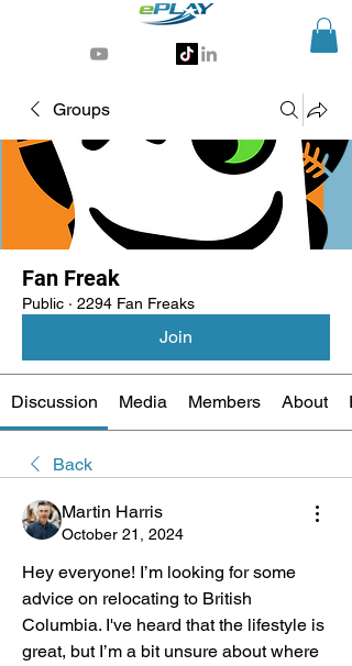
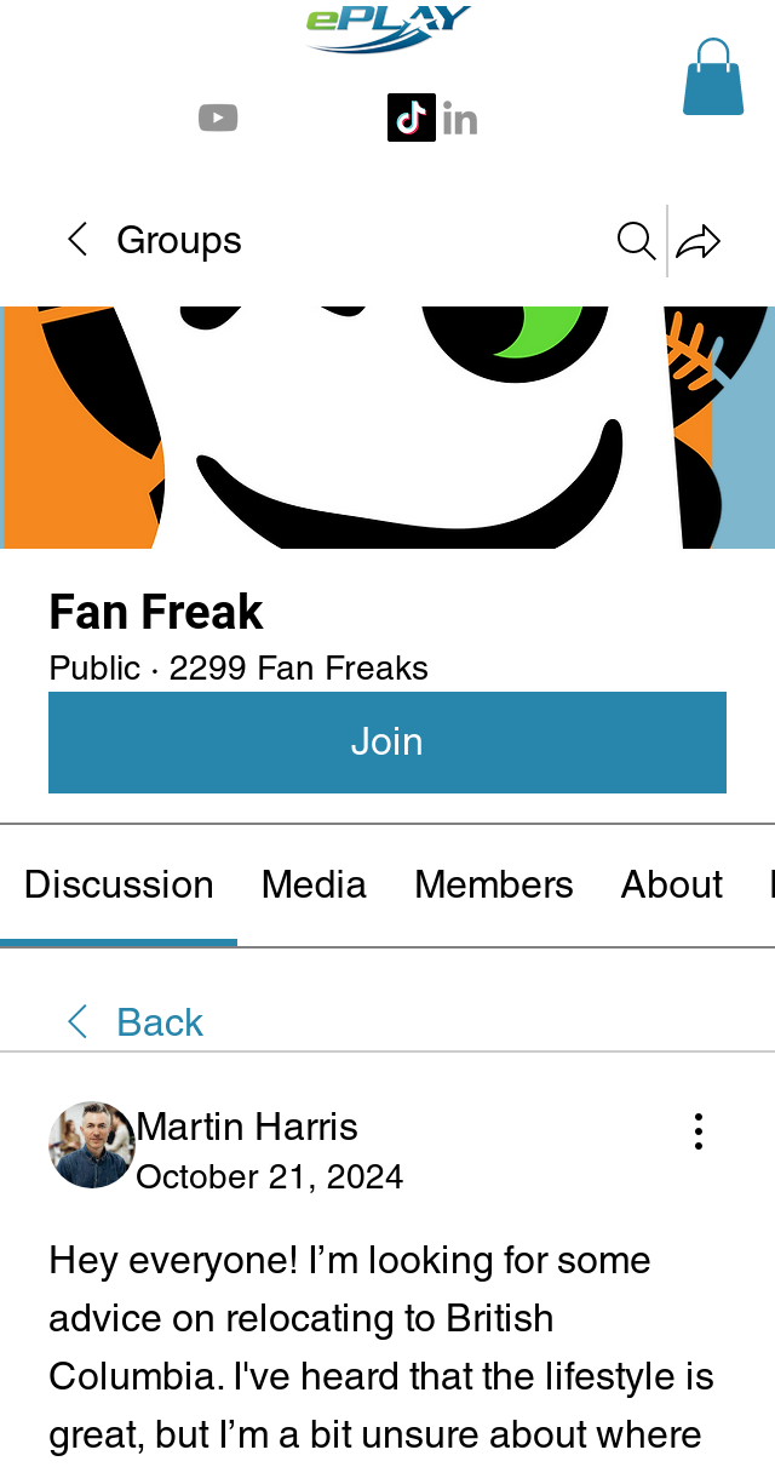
- Public · 2294 Fan Freaks
+ Public · 2299 Fan Freaks
